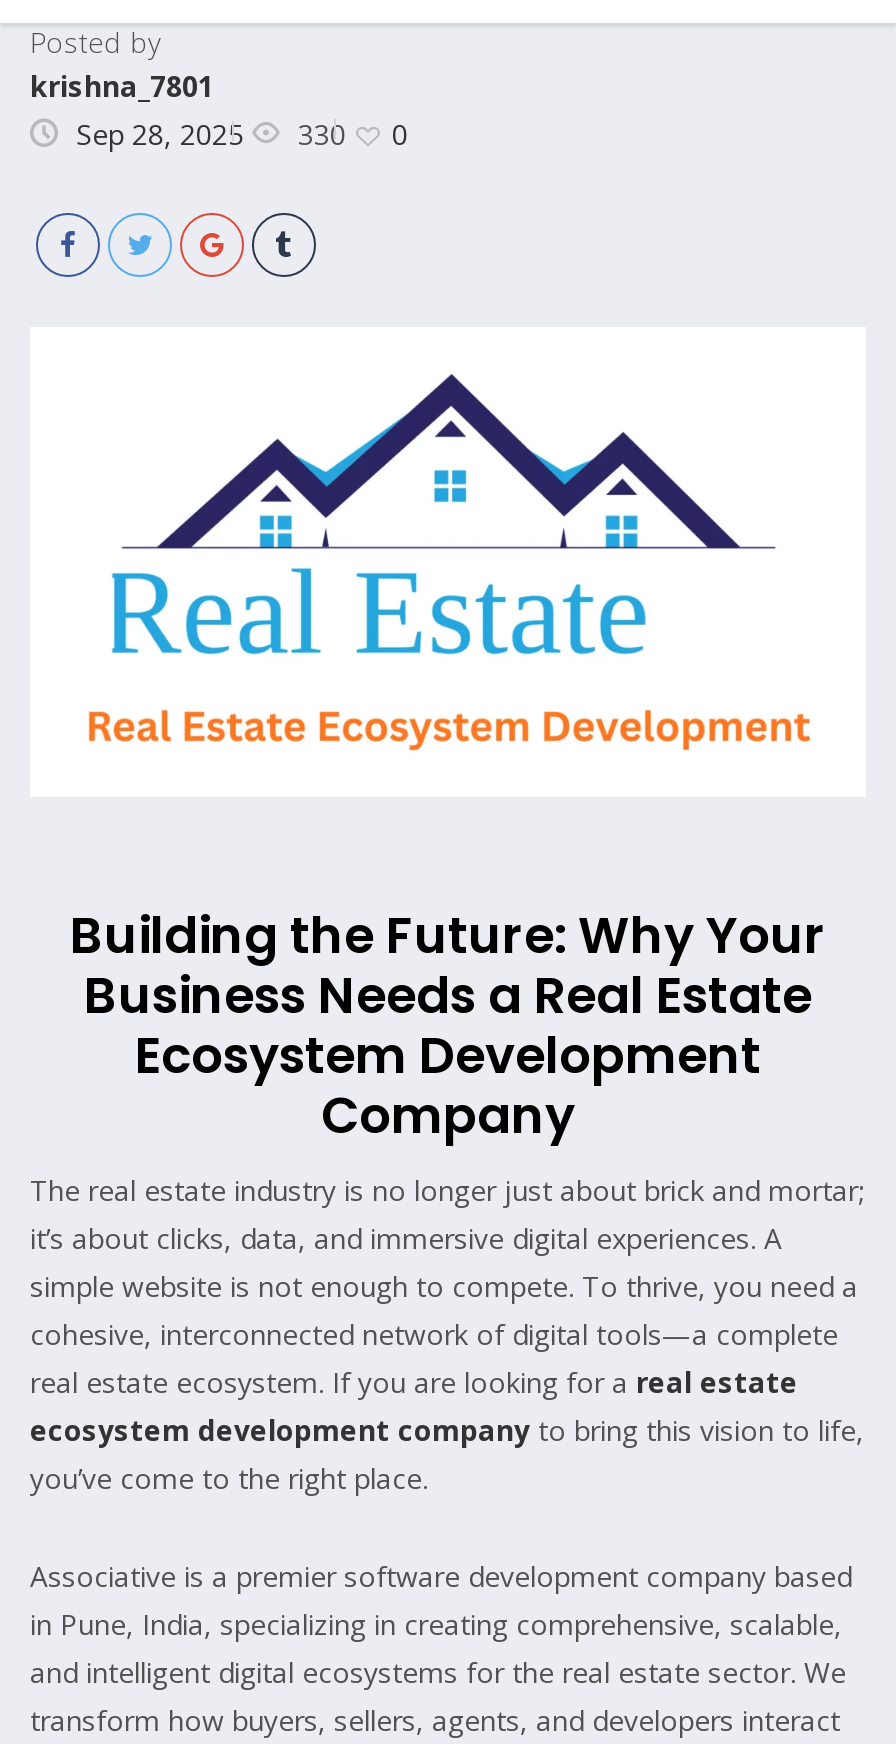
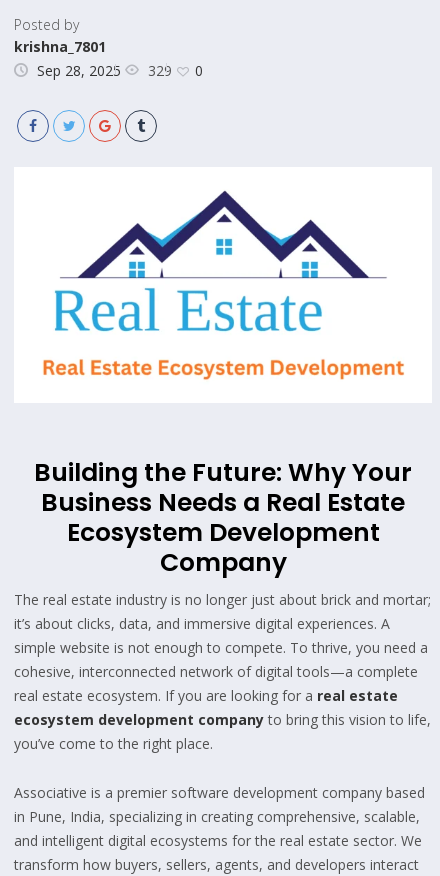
- Sep 28, 2025 330 0
+ Sep 28, 2025 329 0
